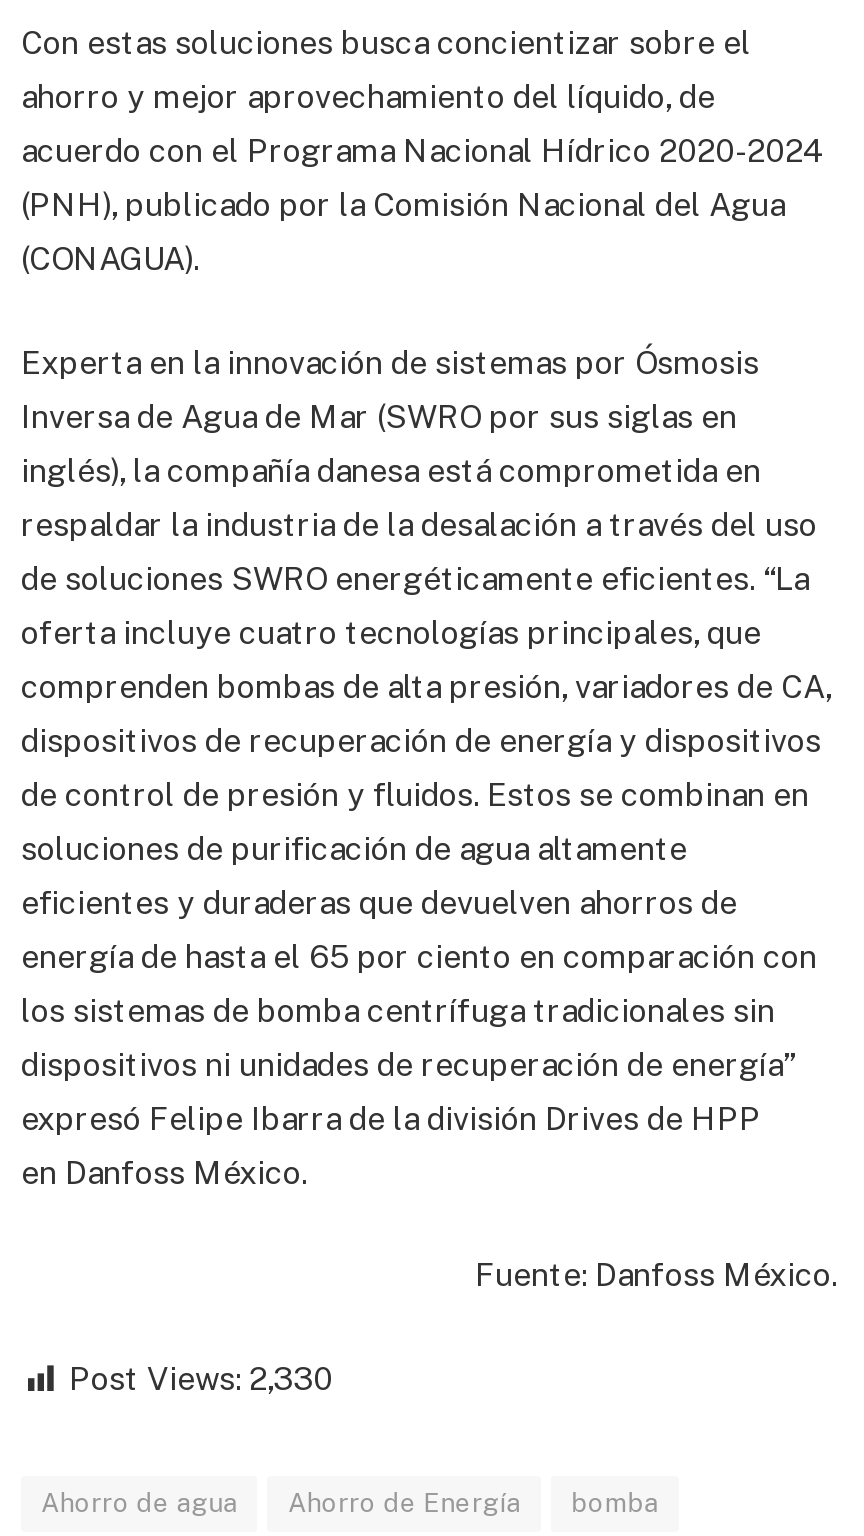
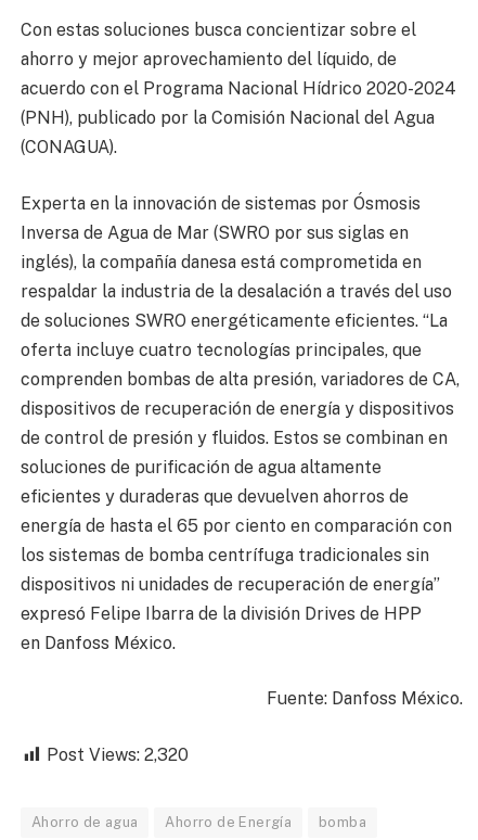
- Post Views: 2,330
+ Post Views: 2,320
